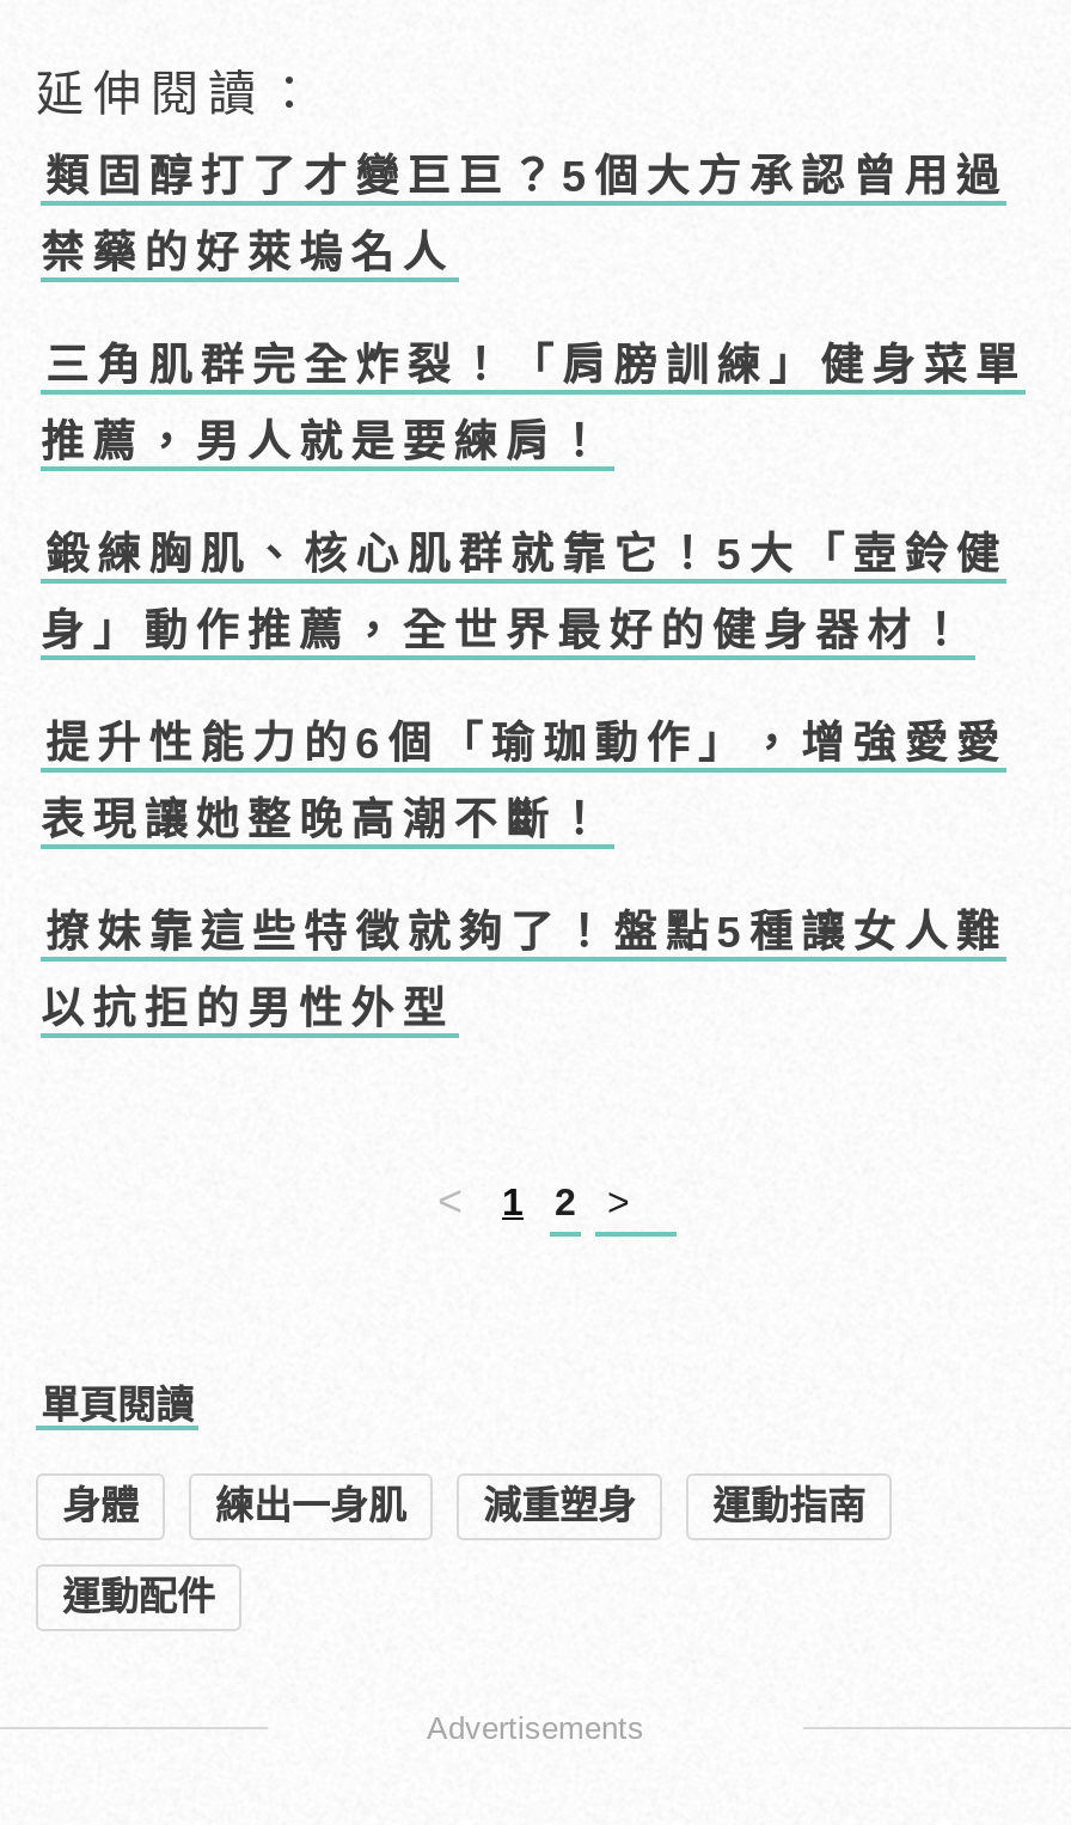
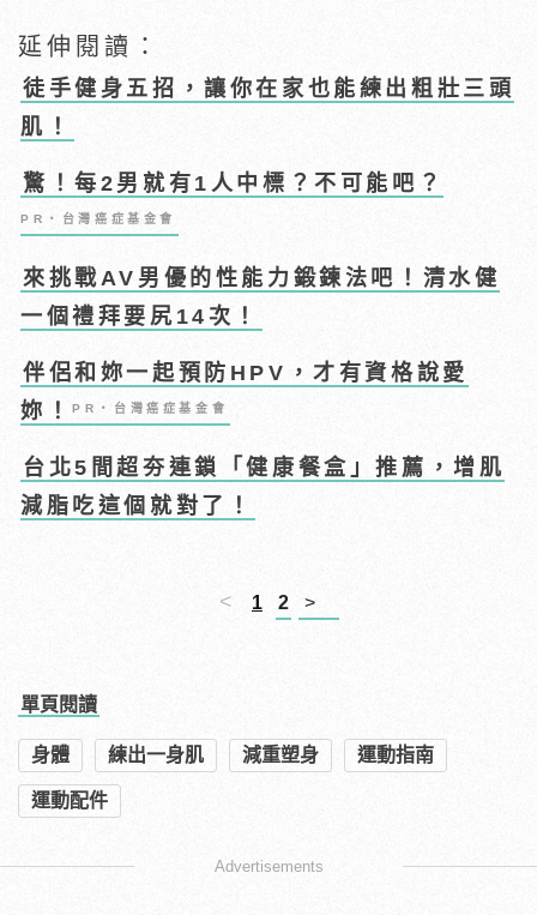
- 類固醇打了才變巨巨？5個大方承認曾用過
+ 徒手健身五招，讓你在家也能練出粗壯三頭

- 禁藥的好萊塢名人
+ 肌！

- 三角肌群完全炸裂！「肩膀訓練」健身菜單
+ 驚！每2男就有1人中標？不可能吧？

- 推薦，男人就是要練肩！
+ PR・台灣癌症基金會

- 鍛練胸肌、核心肌群就靠它！5大「壺鈴健
+ 來挑戰AV男優的性能力鍛鍊法吧！清水健

- 身」動作推薦，全世界最好的健身器材！
+ 一個禮拜要尻14次！

- 提升性能力的6個「瑜珈動作」，增強愛愛
+ 伴侶和妳一起預防HPV，才有資格說愛

- 表現讓她整晚高潮不斷！
+ 妳！PR・台灣癌症基金會

- 撩妹靠這些特徵就夠了！盤點5種讓女人難
+ 台北5間超夯連鎖「健康餐盒」推薦，增肌

- 以抗拒的男性外型
+ 減脂吃這個就對了！
